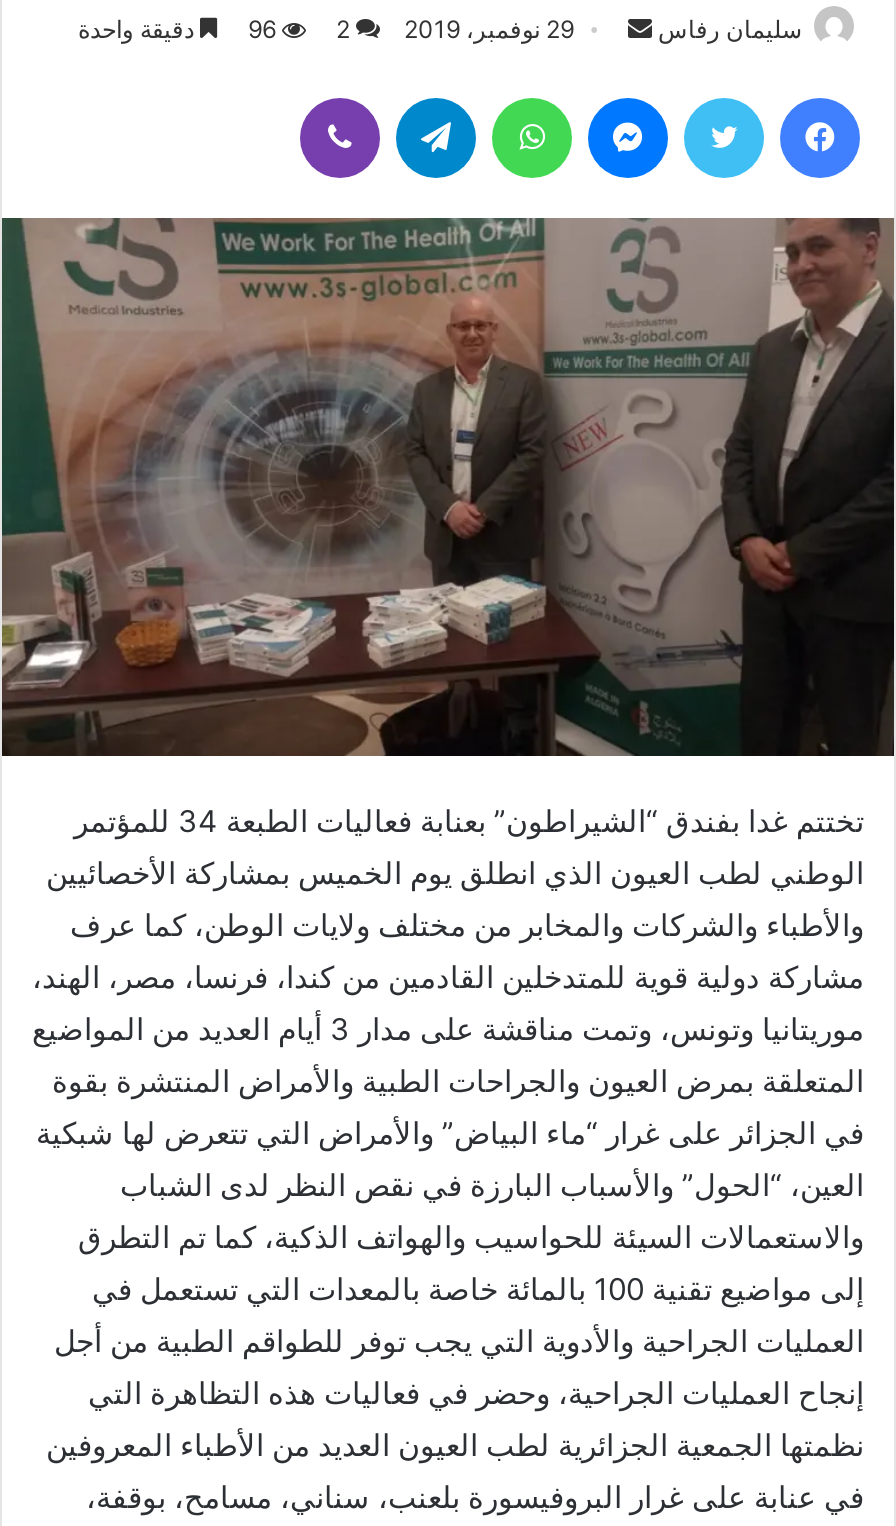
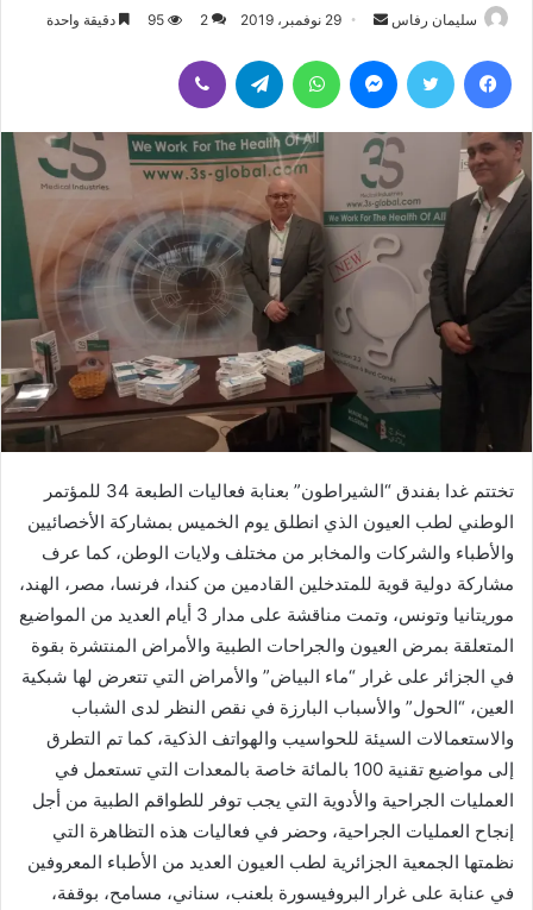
- 2 96 دقيقة واحدة
+ 2 95 دقيقة واحدة
